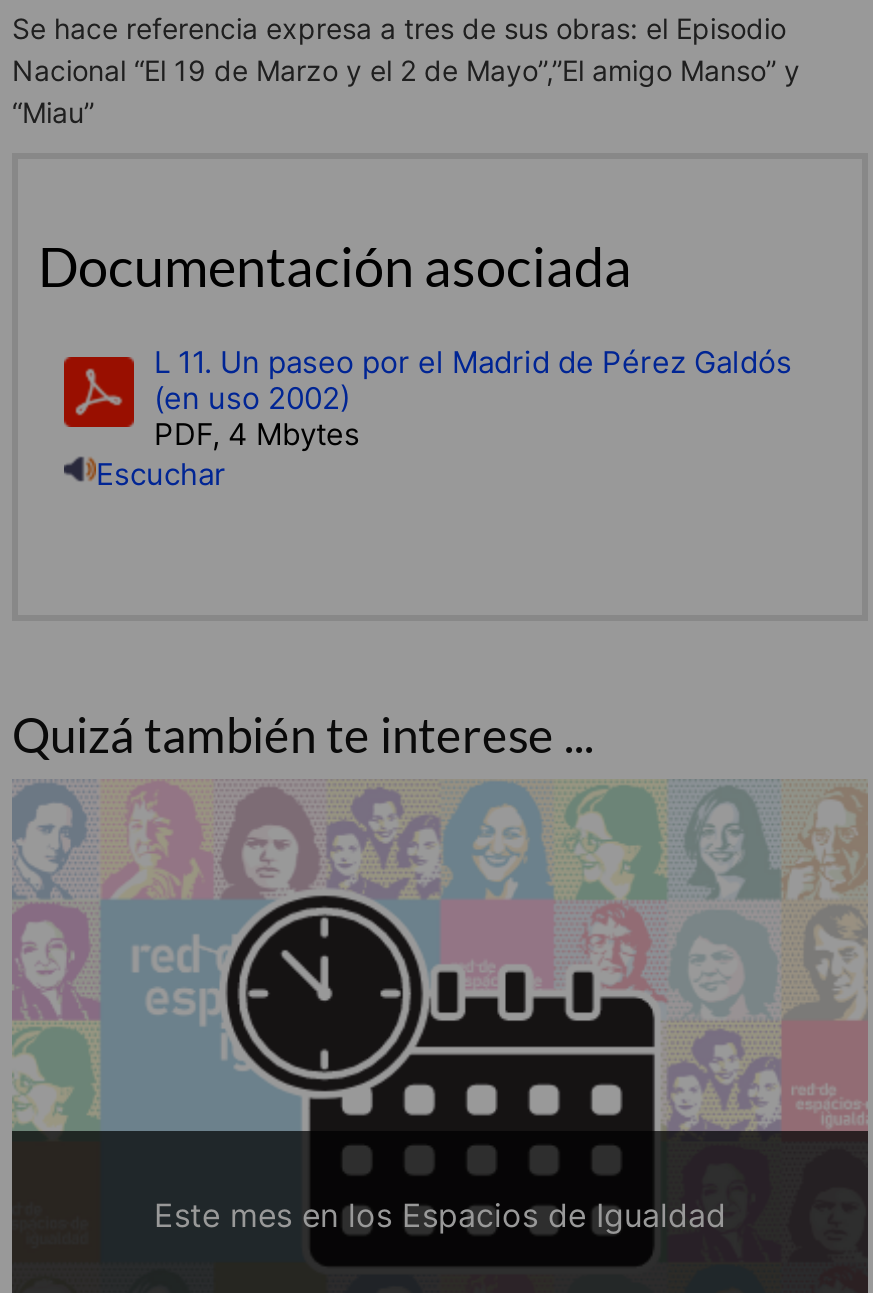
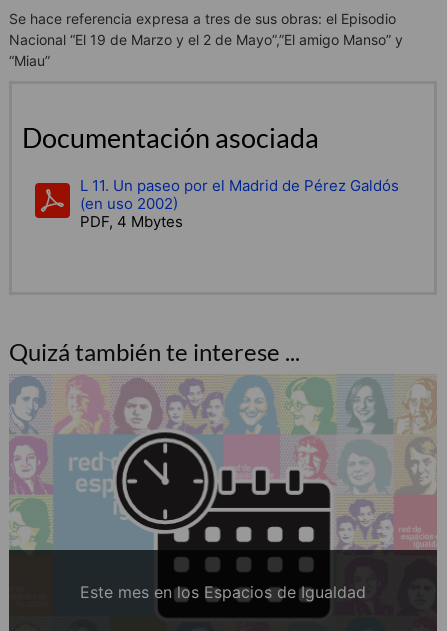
- Escuchar
